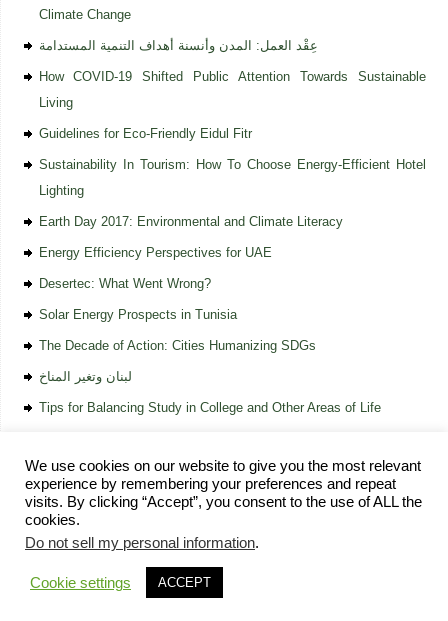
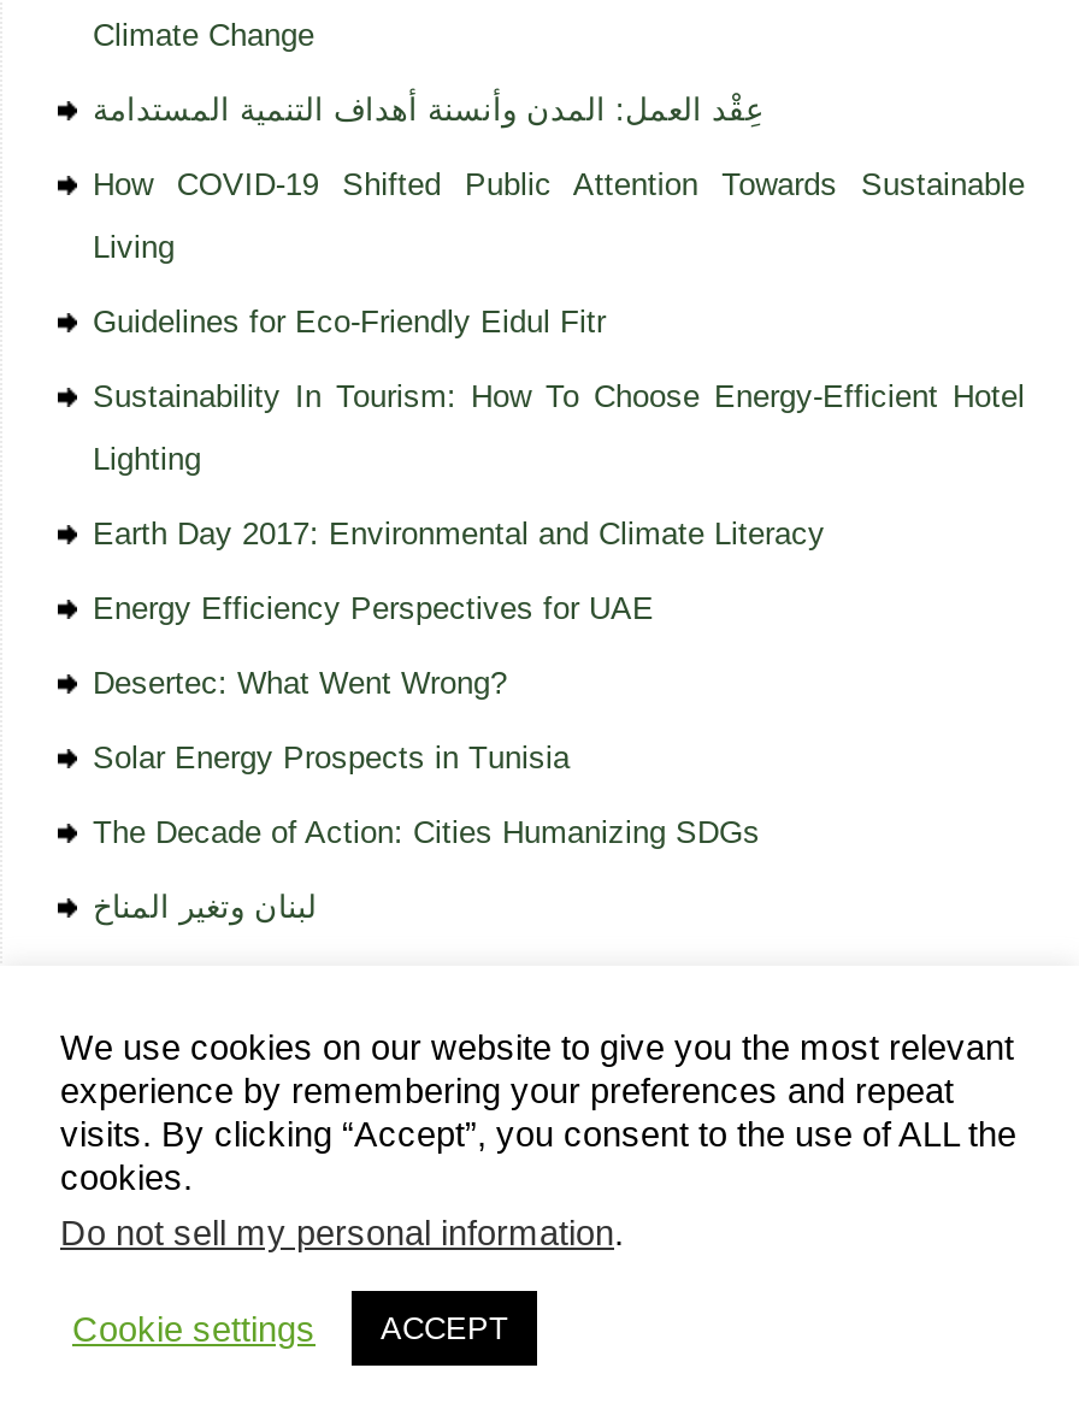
- Tips for Balancing Study in College and Other Areas of Life
